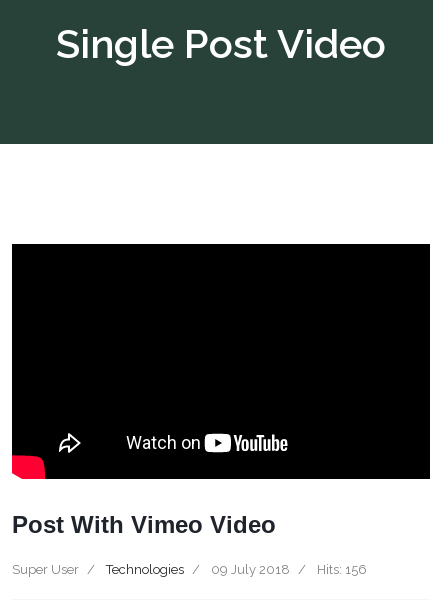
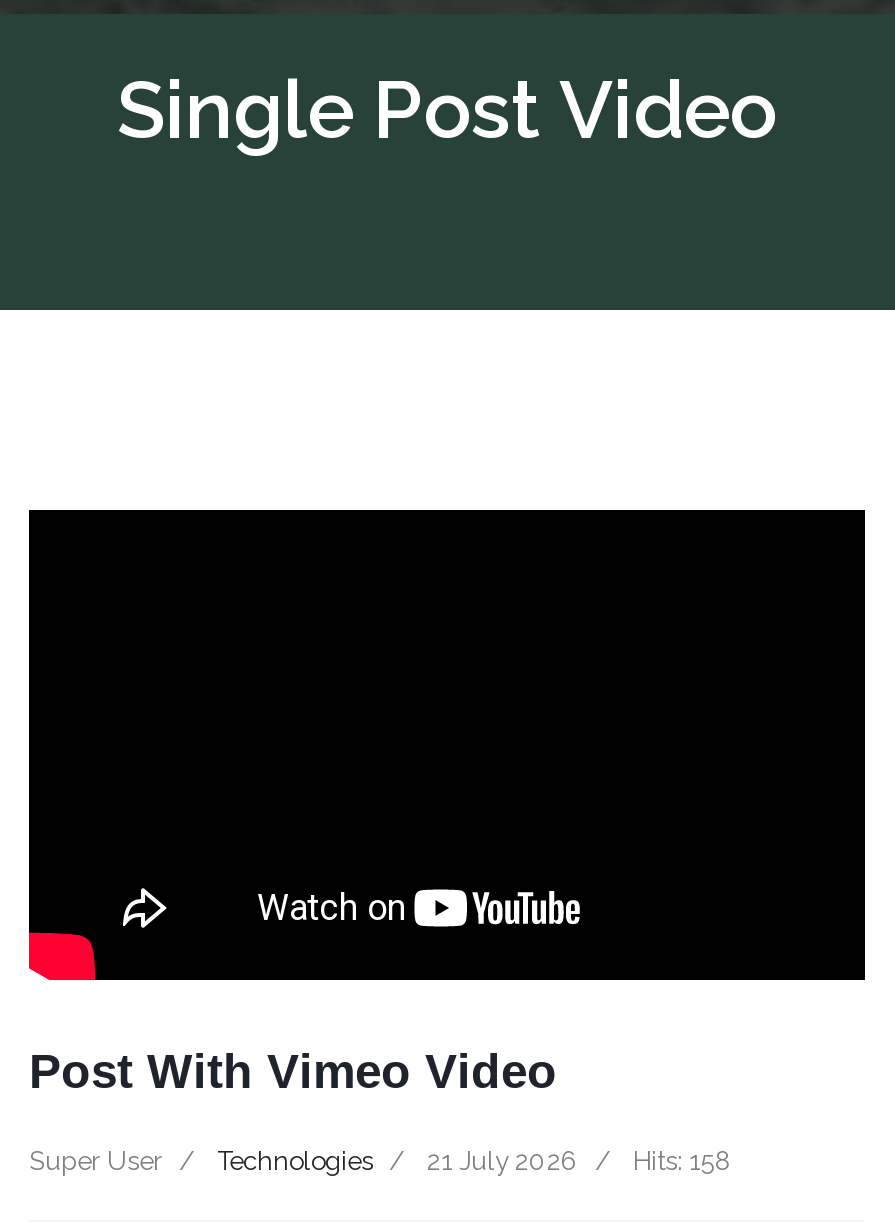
- 09 July 2018
+ 21 July 2026

- Hits: 156
+ Hits: 158
